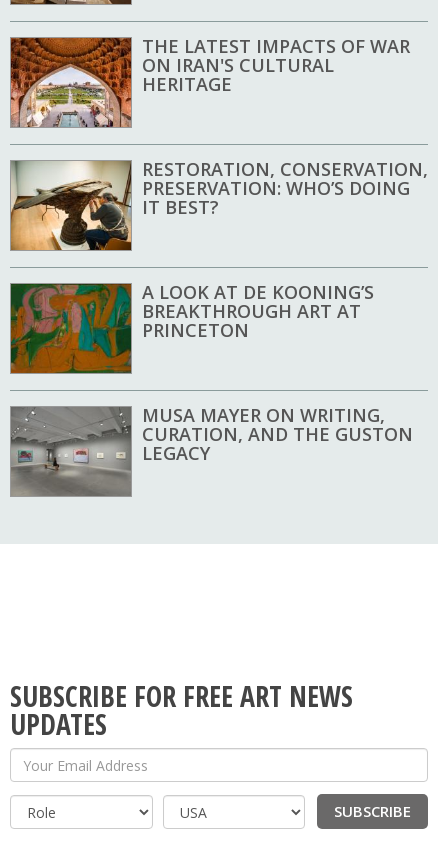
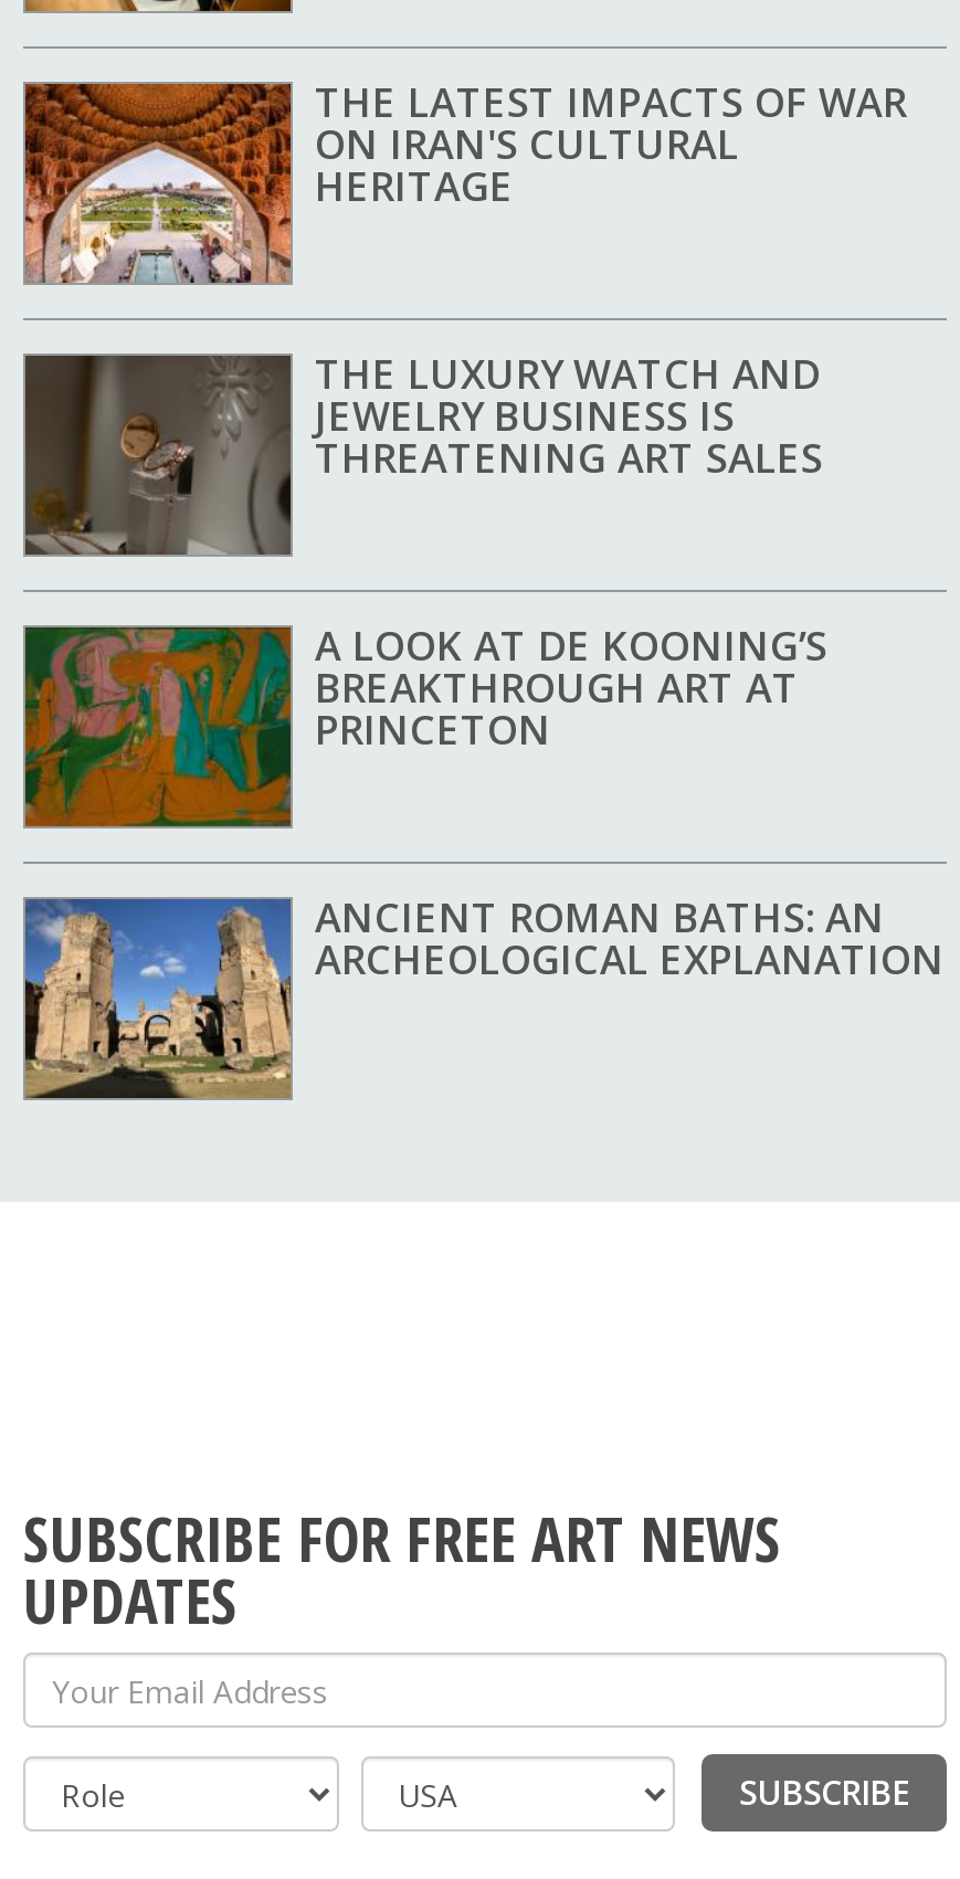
- [image]
- RESTORATION, CONSERVATION,
- PRESERVATION: WHO’S DOING
- IT BEST?
+ [image]
+ THE LUXURY WATCH AND
+ JEWELRY BUSINESS IS
+ THREATENING ART SALES

- [image]
- MUSA MAYER ON WRITING,
- CURATION, AND THE GUSTON
- LEGACY
+ [image]
+ ANCIENT ROMAN BATHS: AN
+ ARCHEOLOGICAL EXPLANATION
